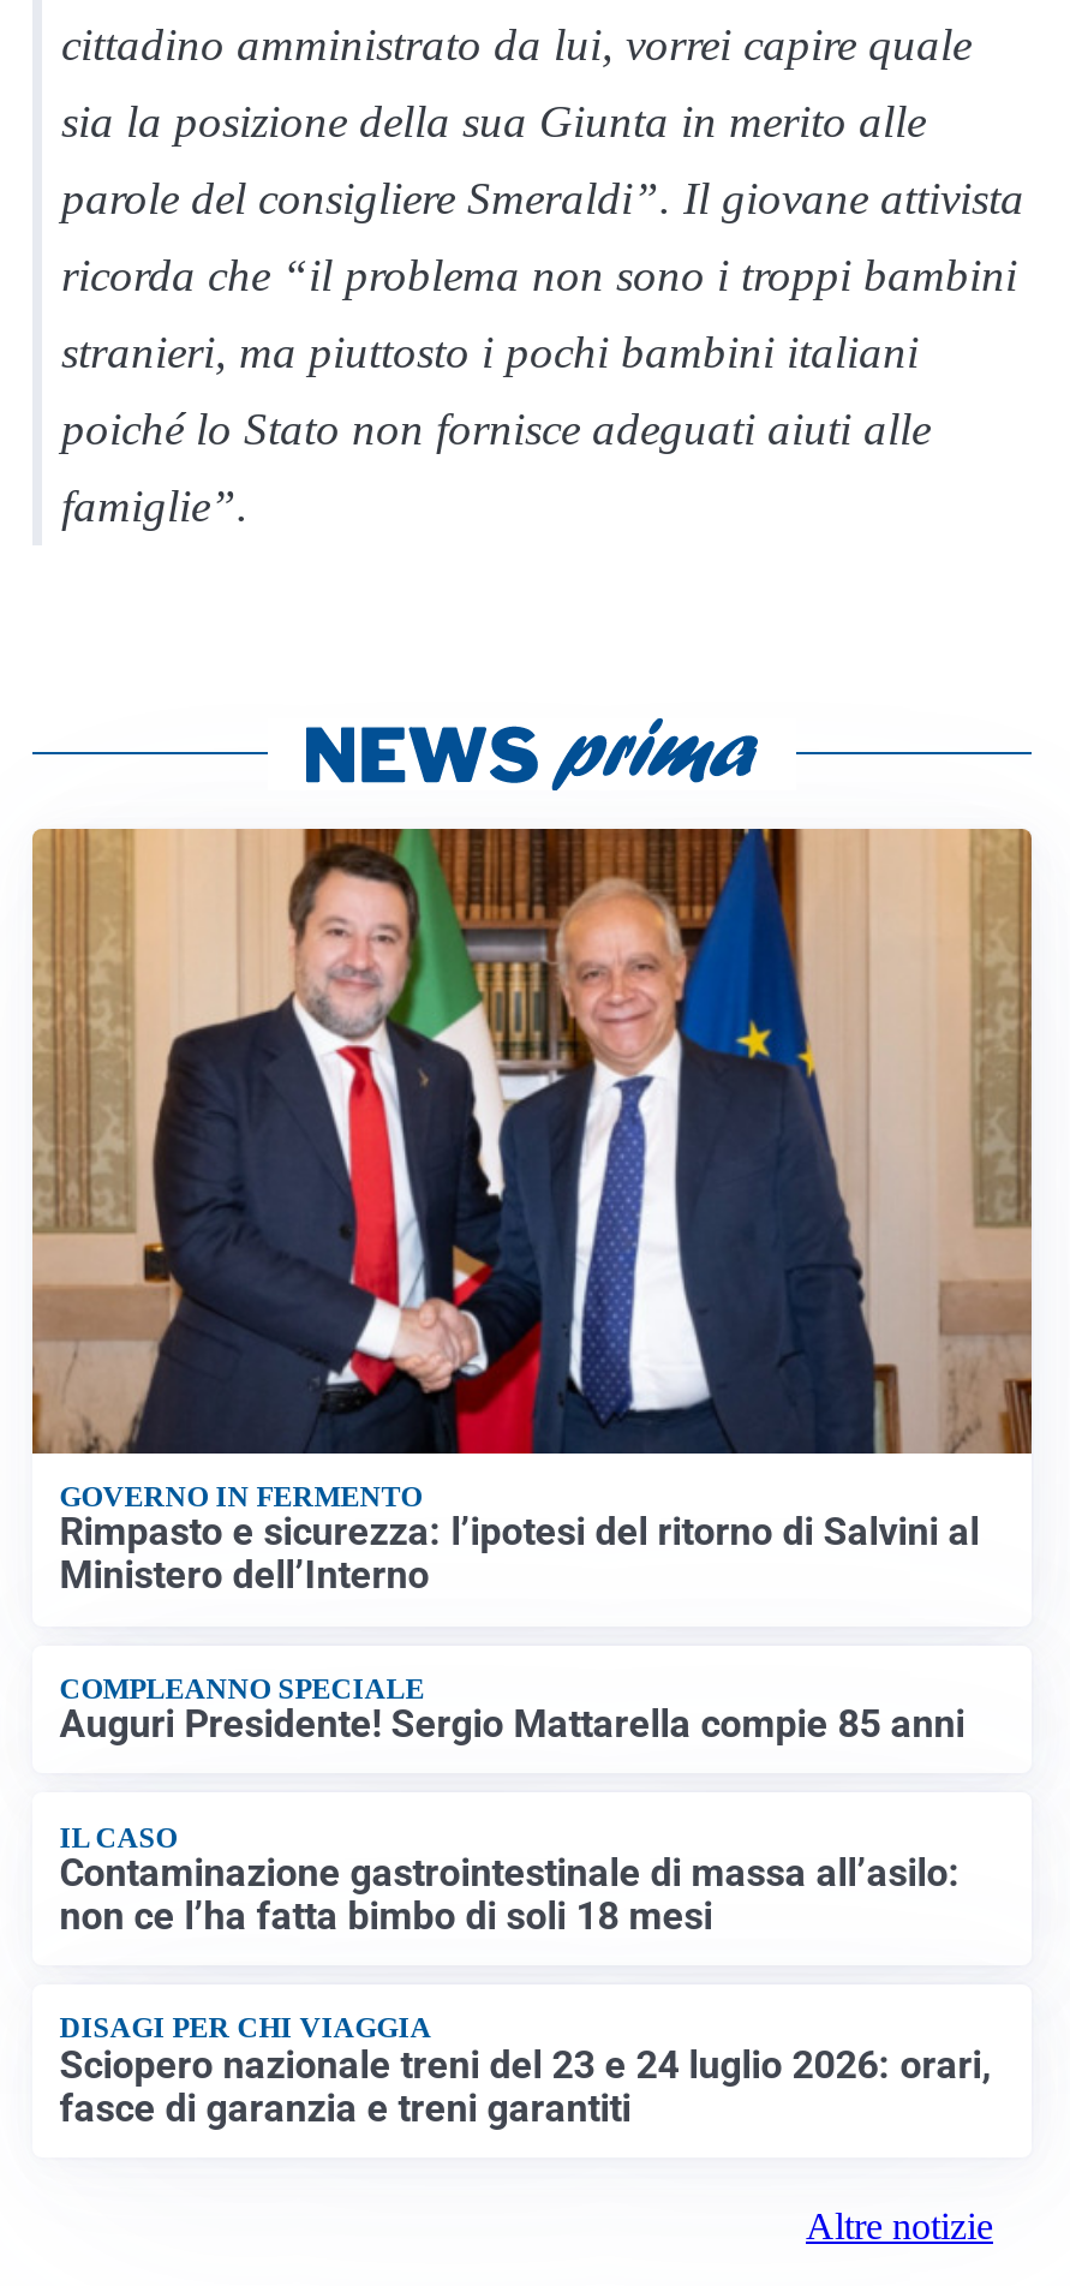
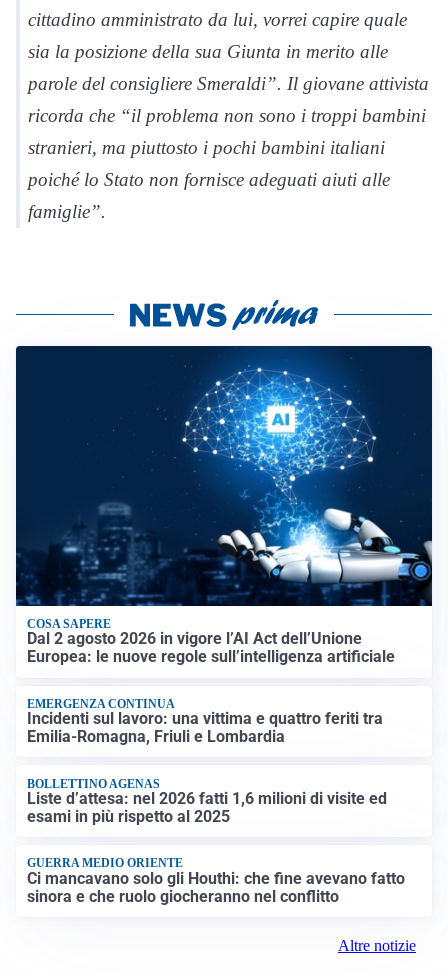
- [image]
- GOVERNO IN FERMENTO
- Rimpasto e sicurezza: l’ipotesi del ritorno di Salvini al
- Ministero dell’Interno
+ [image]
+ COSA SAPERE
+ Dal 2 agosto 2026 in vigore l’AI Act dell’Unione
+ Europea: le nuove regole sull’intelligenza artificiale

- COMPLEANNO SPECIALE
- Auguri Presidente! Sergio Mattarella compie 85 anni
+ EMERGENZA CONTINUA
+ Incidenti sul lavoro: una vittima e quattro feriti tra
+ Emilia-Romagna, Friuli e Lombardia

- IL CASO
- Contaminazione gastrointestinale di massa all’asilo:
- non ce l’ha fatta bimbo di soli 18 mesi
+ BOLLETTINO AGENAS
+ Liste d’attesa: nel 2026 fatti 1,6 milioni di visite ed
+ esami in più rispetto al 2025

- DISAGI PER CHI VIAGGIA
- Sciopero nazionale treni del 23 e 24 luglio 2026: orari,
- fasce di garanzia e treni garantiti
+ GUERRA MEDIO ORIENTE
+ Ci mancavano solo gli Houthi: che fine avevano fatto
+ sinora e che ruolo giocheranno nel conflitto
